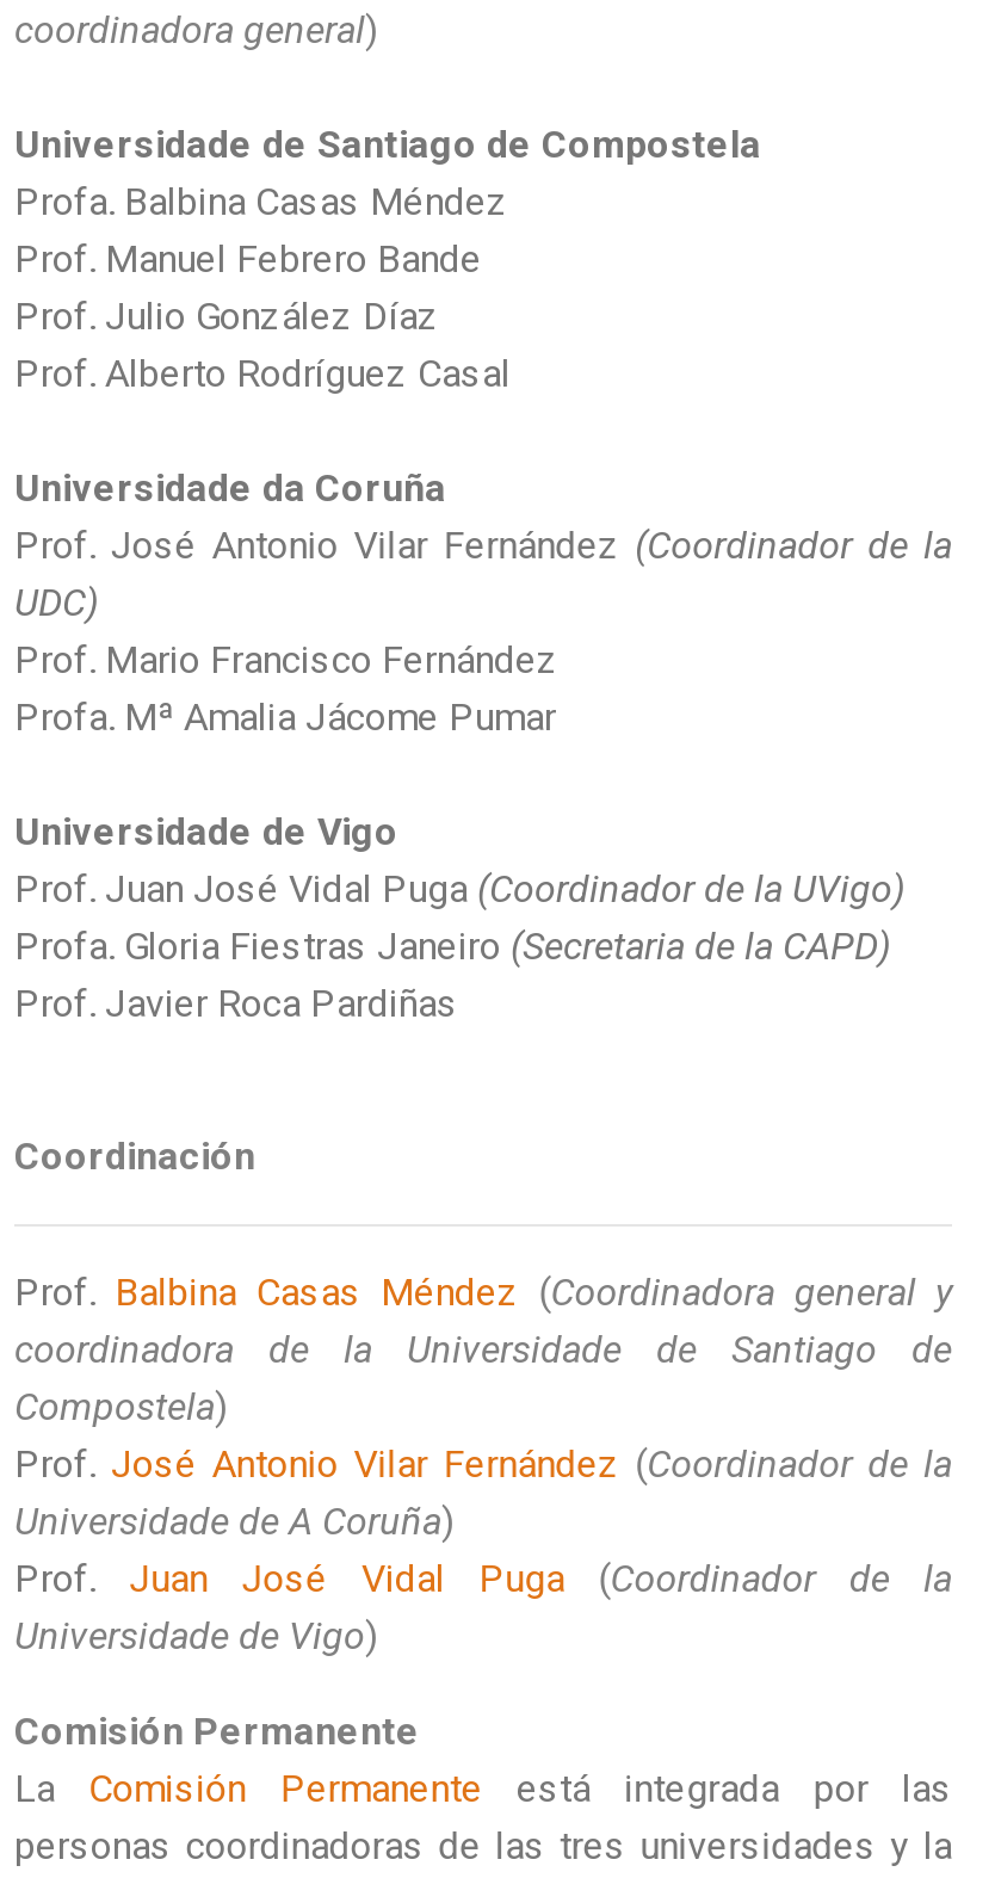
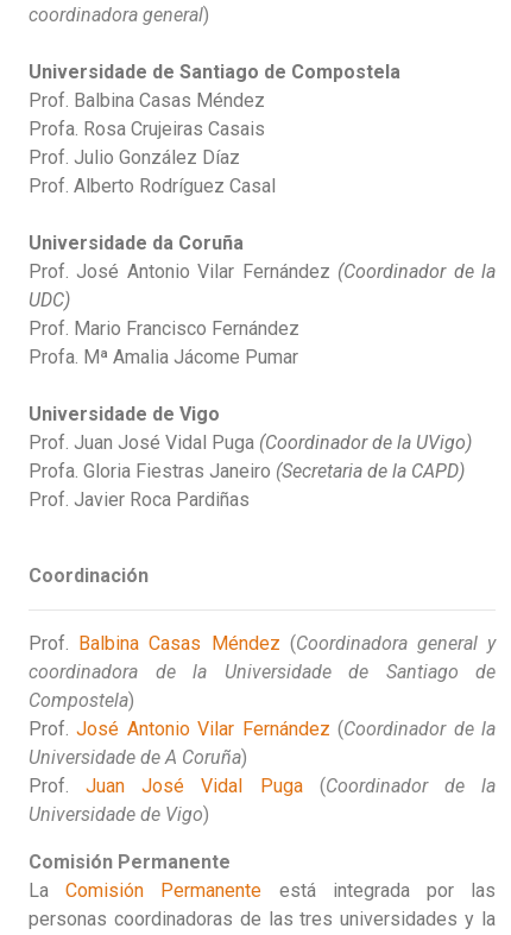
- Profa. Balbina Casas Méndez
- Prof. Manuel Febrero Bande
+ Prof. Balbina Casas Méndez
+ Profa. Rosa Crujeiras Casais
